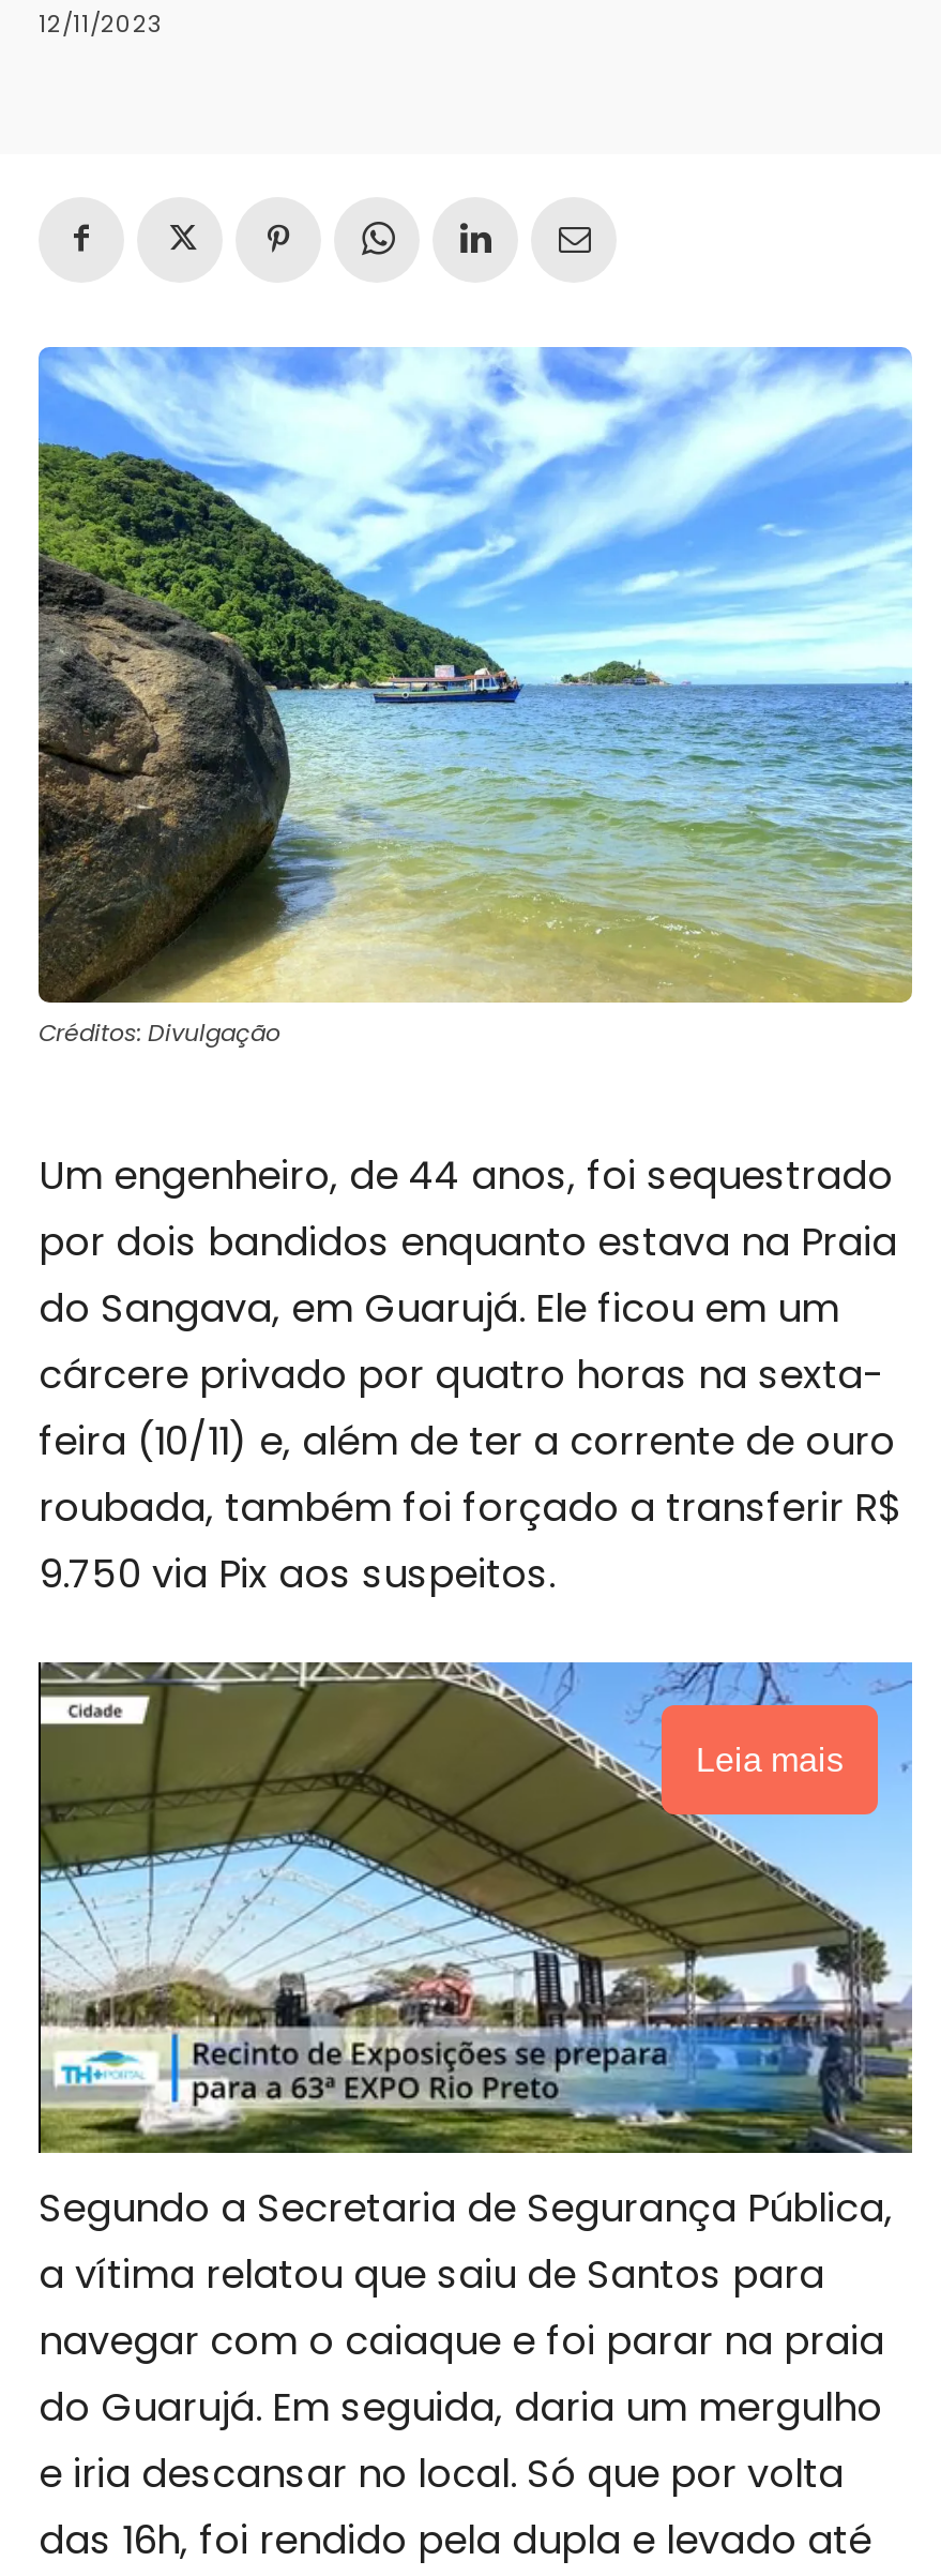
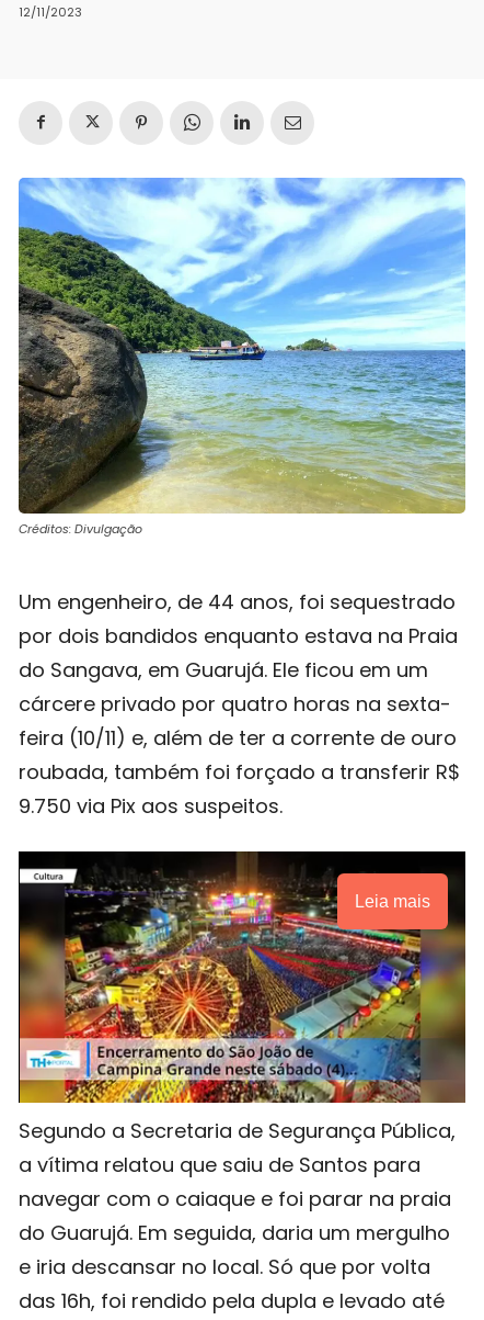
- [image]
+ [image]
